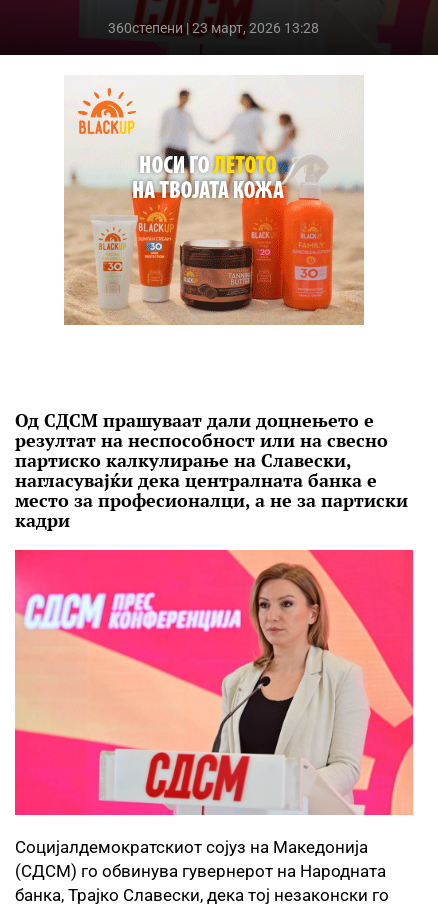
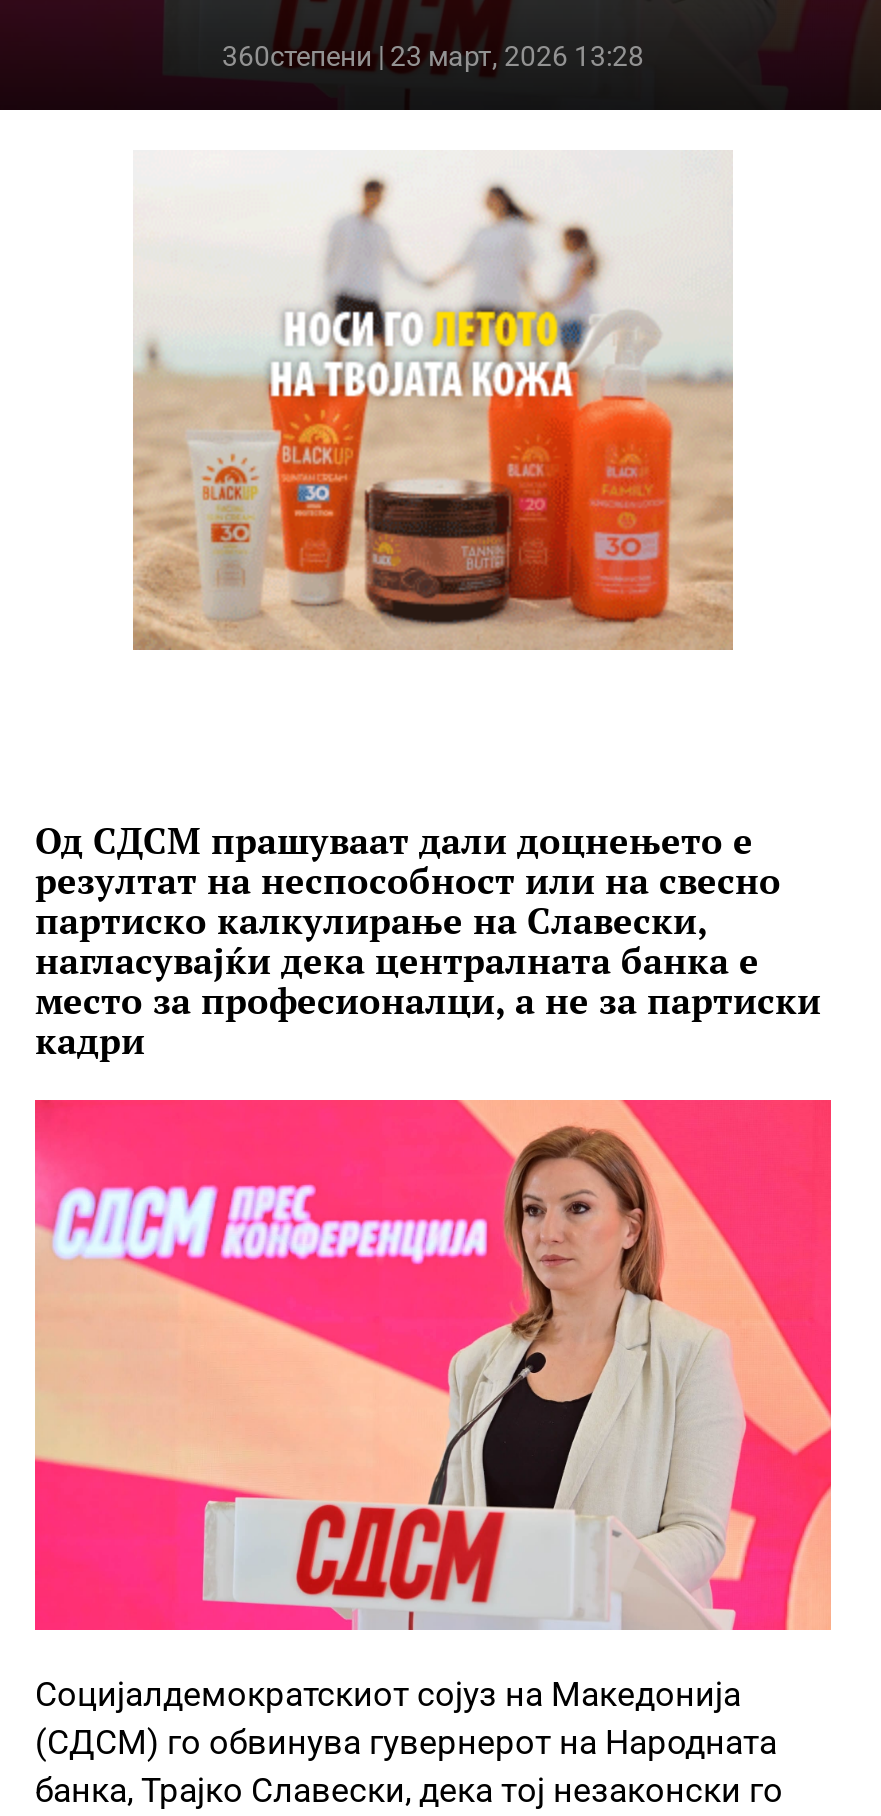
- [image]
